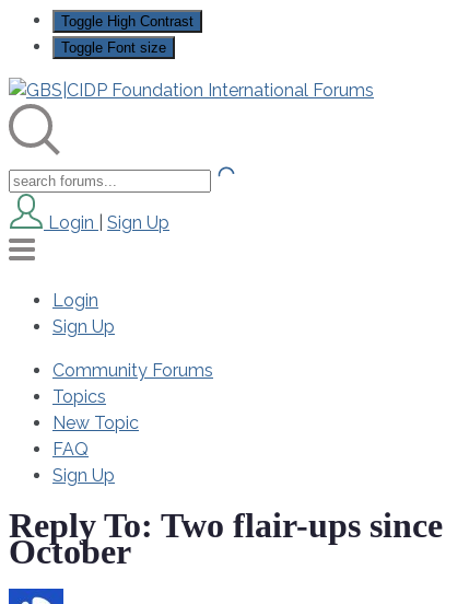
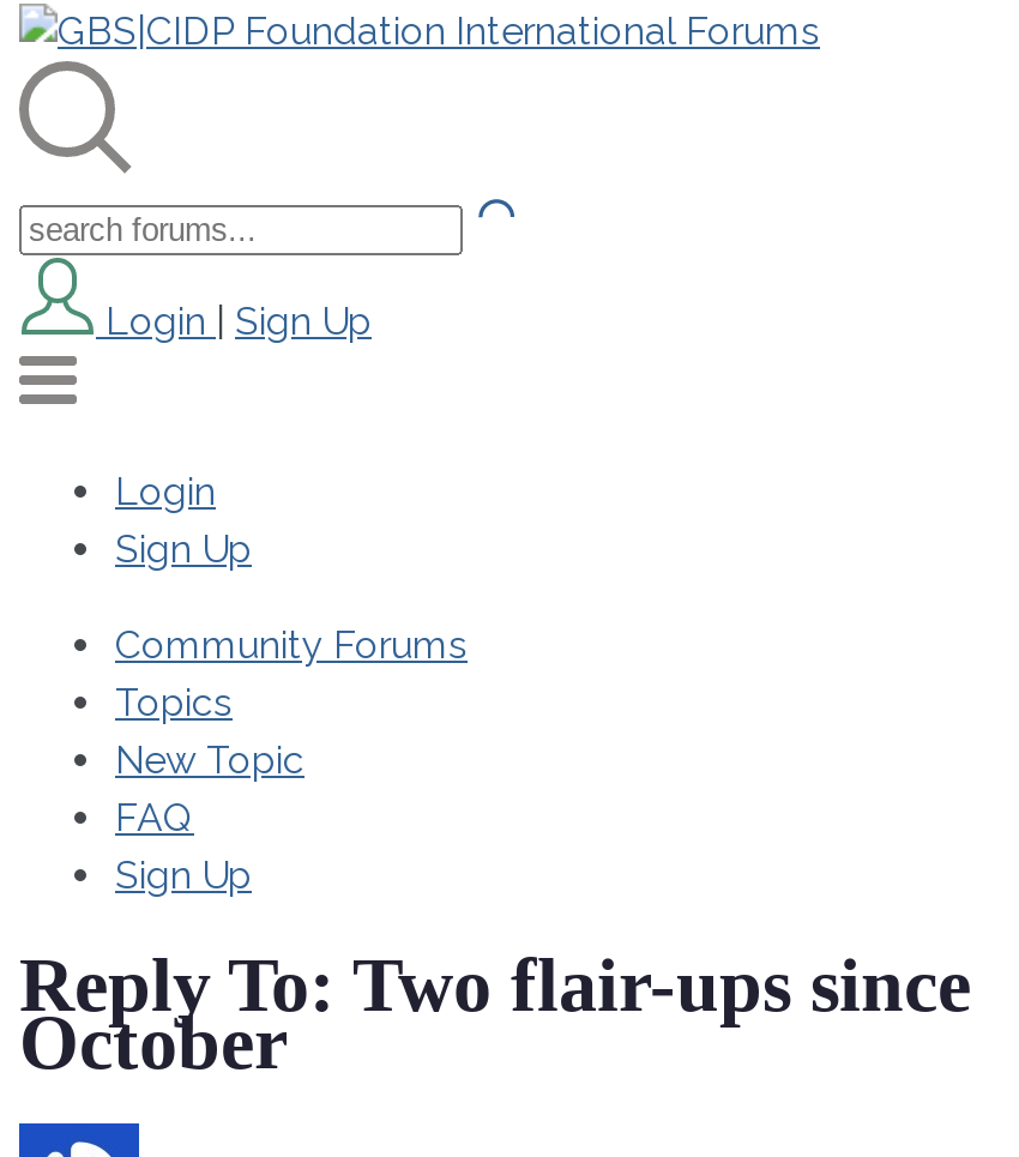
- Toggle High Contrast
- Toggle Font size
